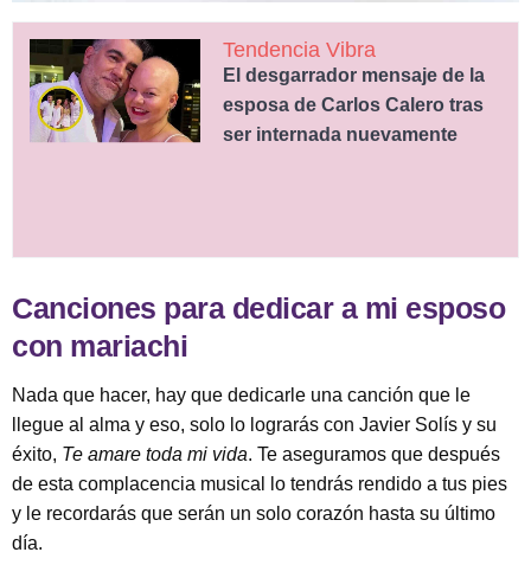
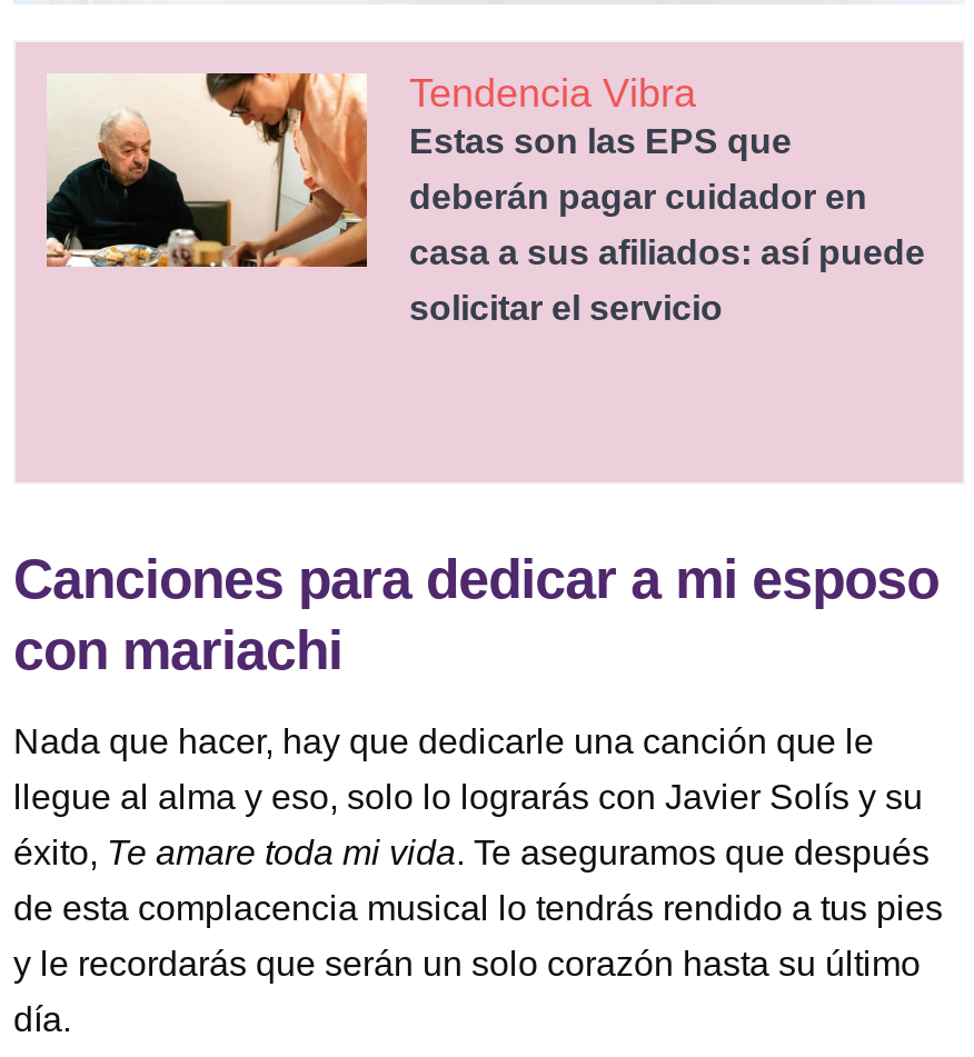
- [image]
- El desgarrador mensaje de la
- esposa de Carlos Calero tras
- ser internada nuevamente
+ [image]
+ Estas son las EPS que
+ deberán pagar cuidador en
+ casa a sus afiliados: así puede
+ solicitar el servicio
